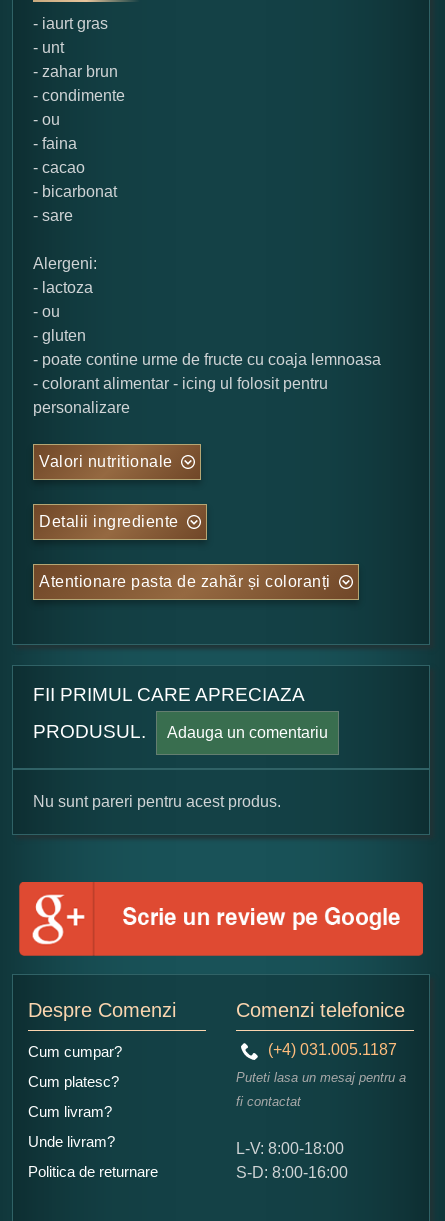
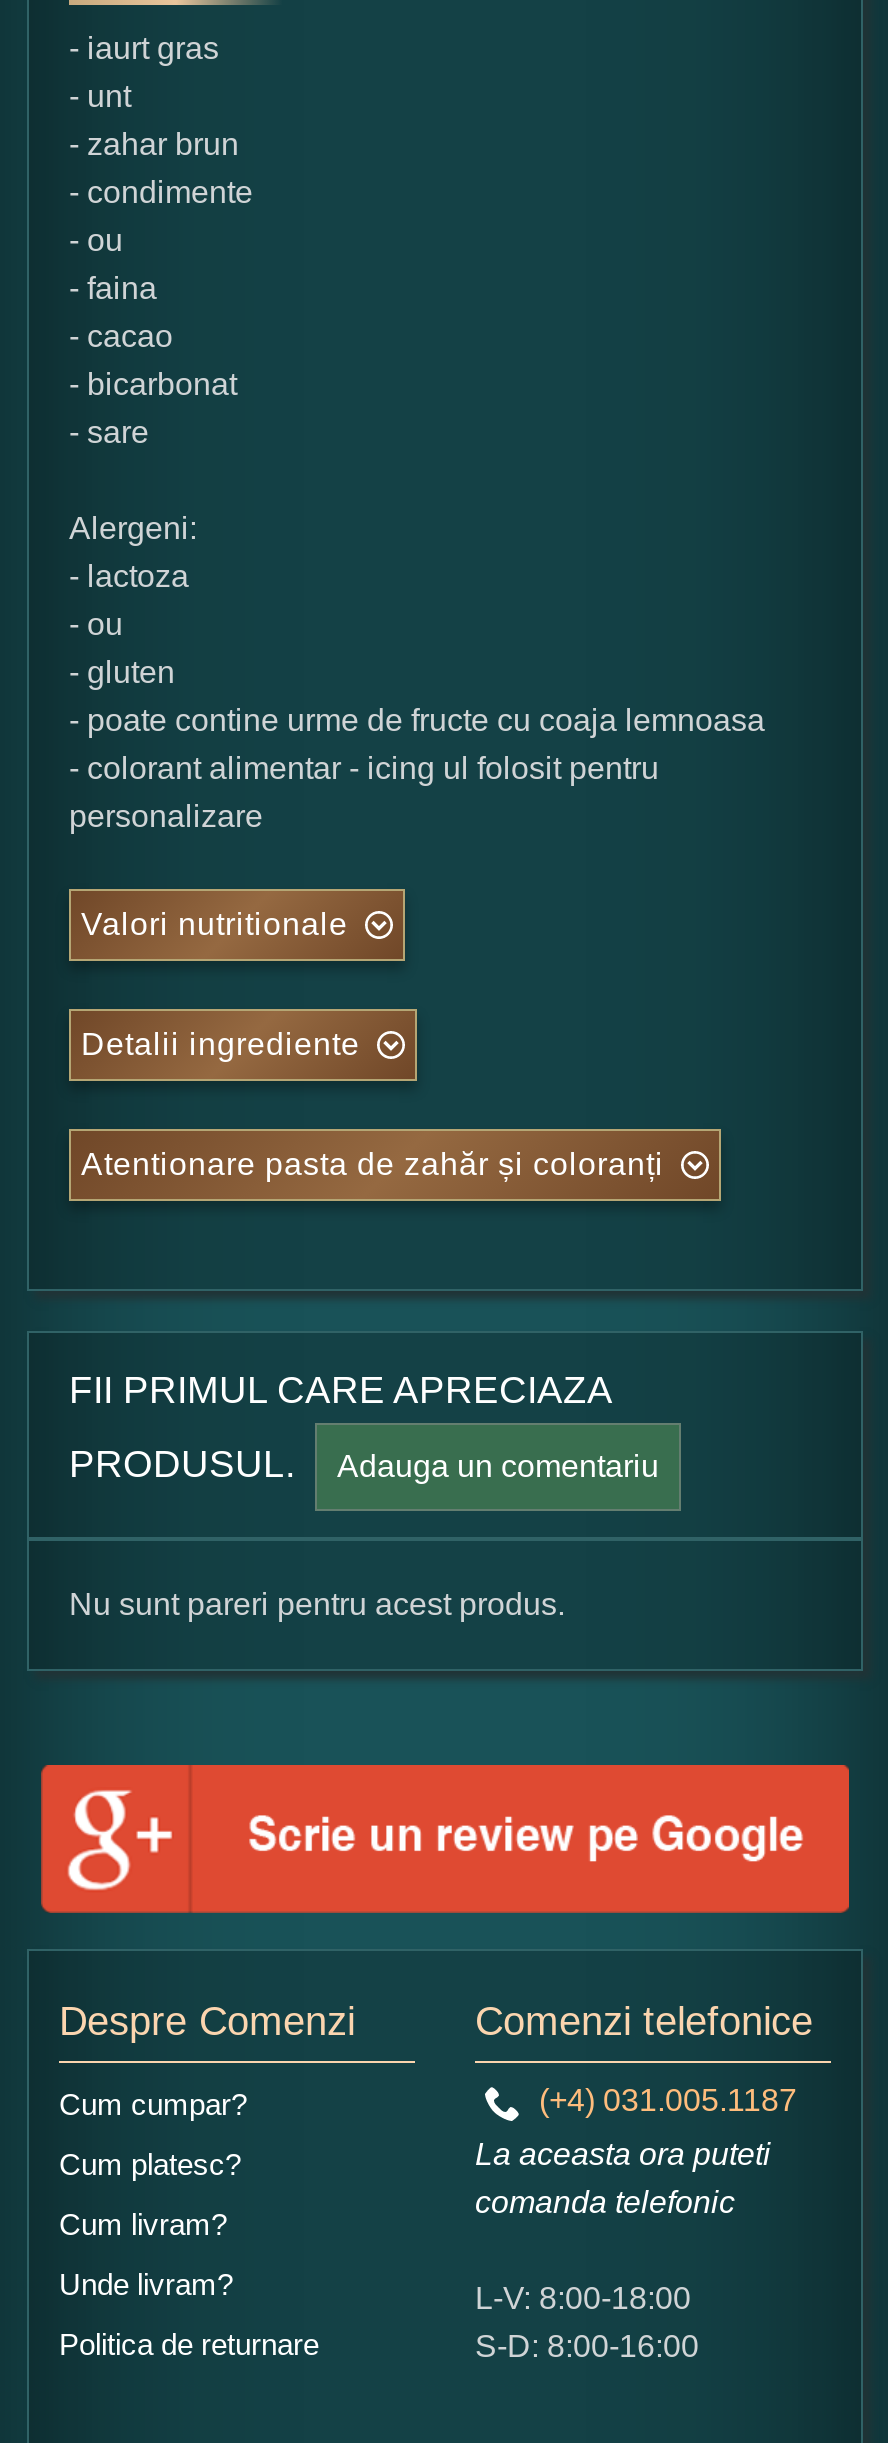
- Puteti lasa un mesaj pentru a
- fi contactat
+ La aceasta ora puteti
+ comanda telefonic
